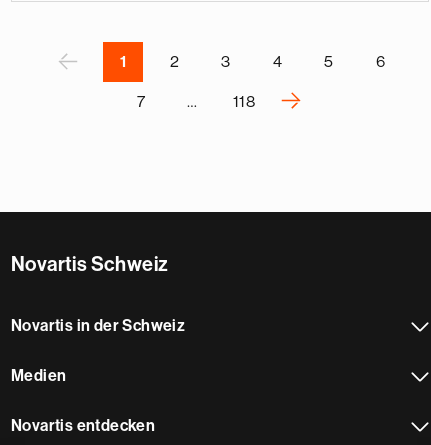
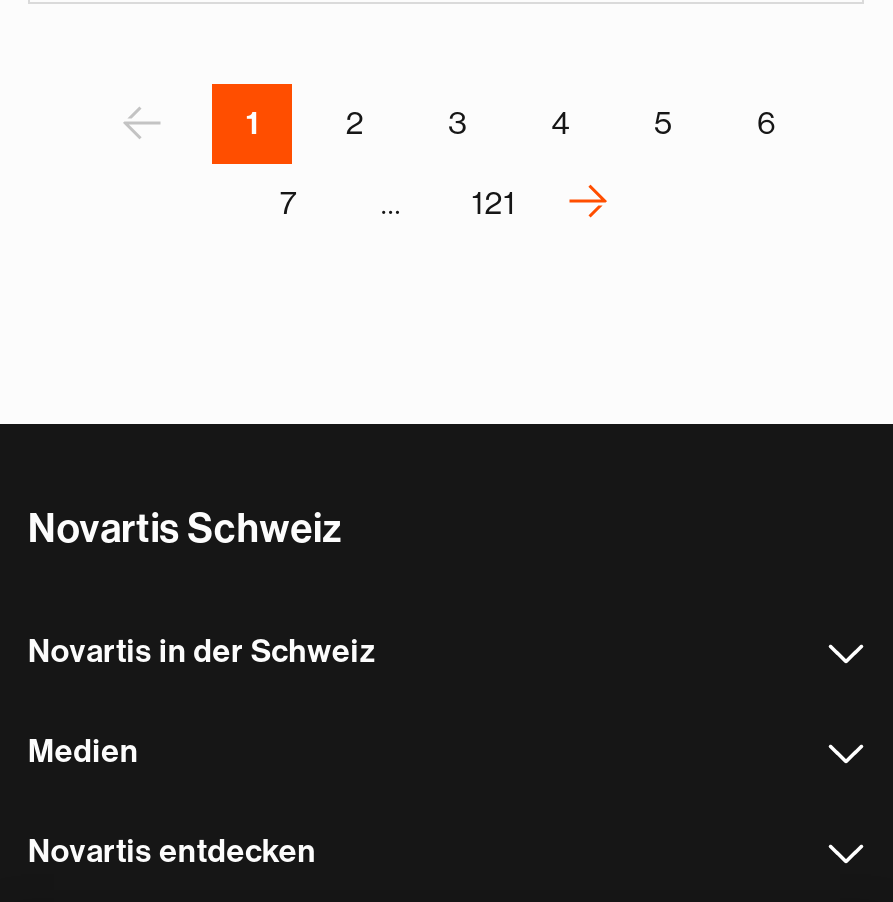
- 118
+ 121
